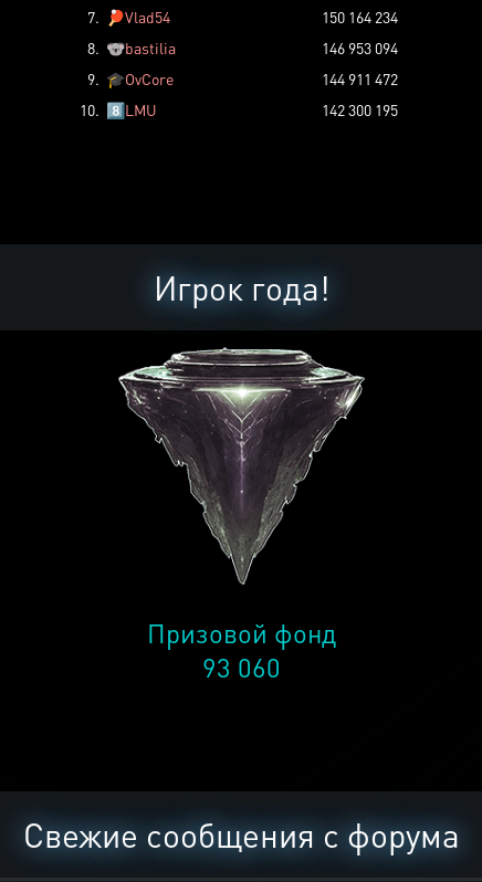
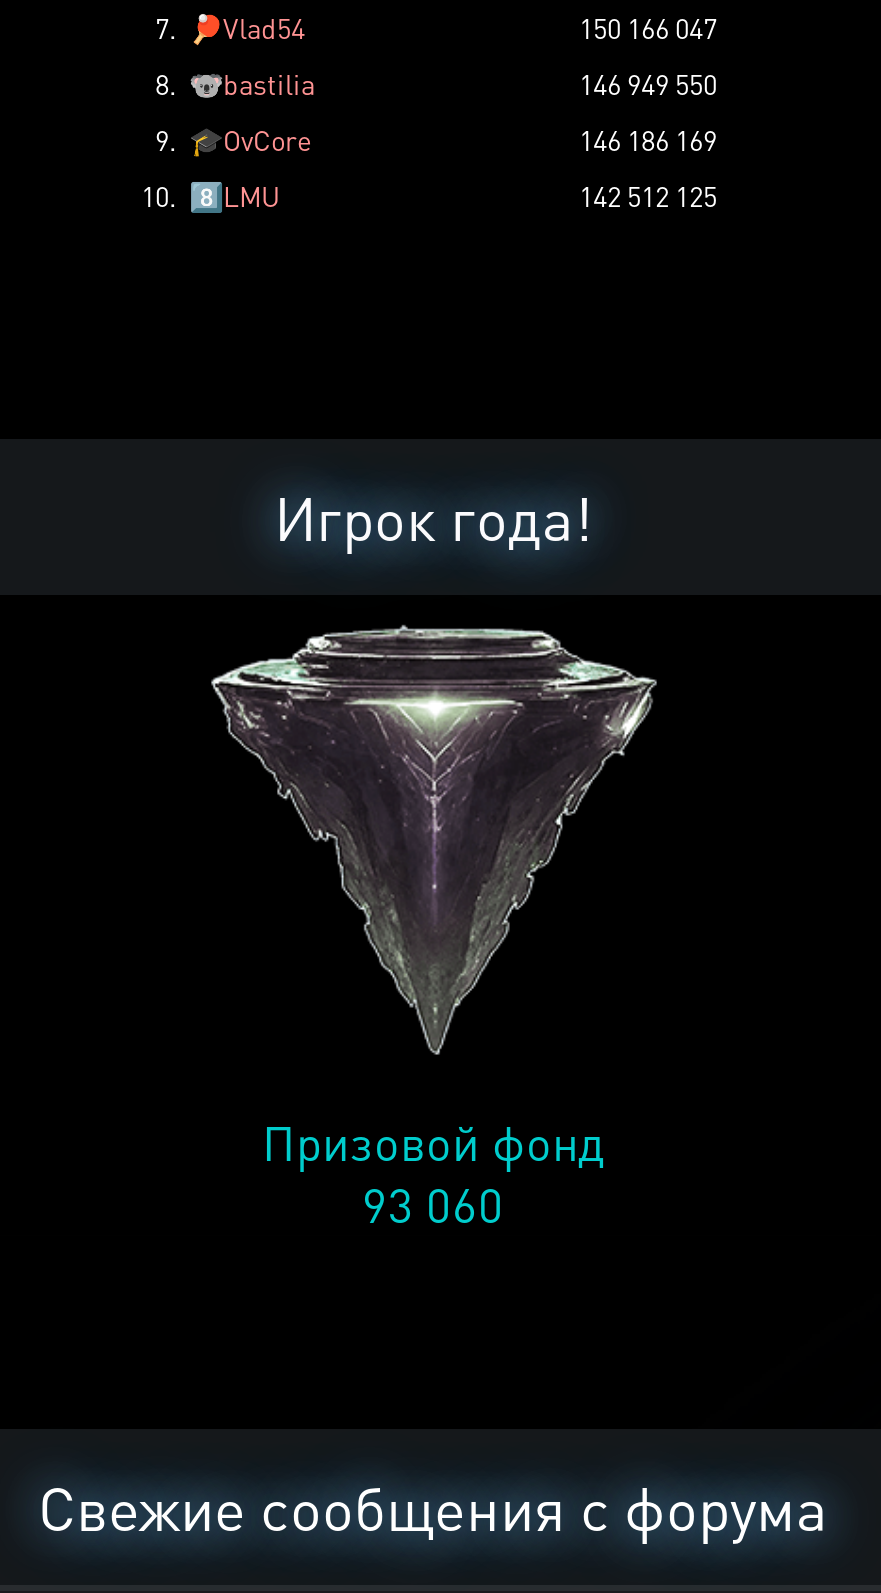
- 150 164 234
+ 150 166 047

- 146 953 094
+ 146 949 550

- 144 911 472
+ 146 186 169

- 142 300 195
+ 142 512 125
